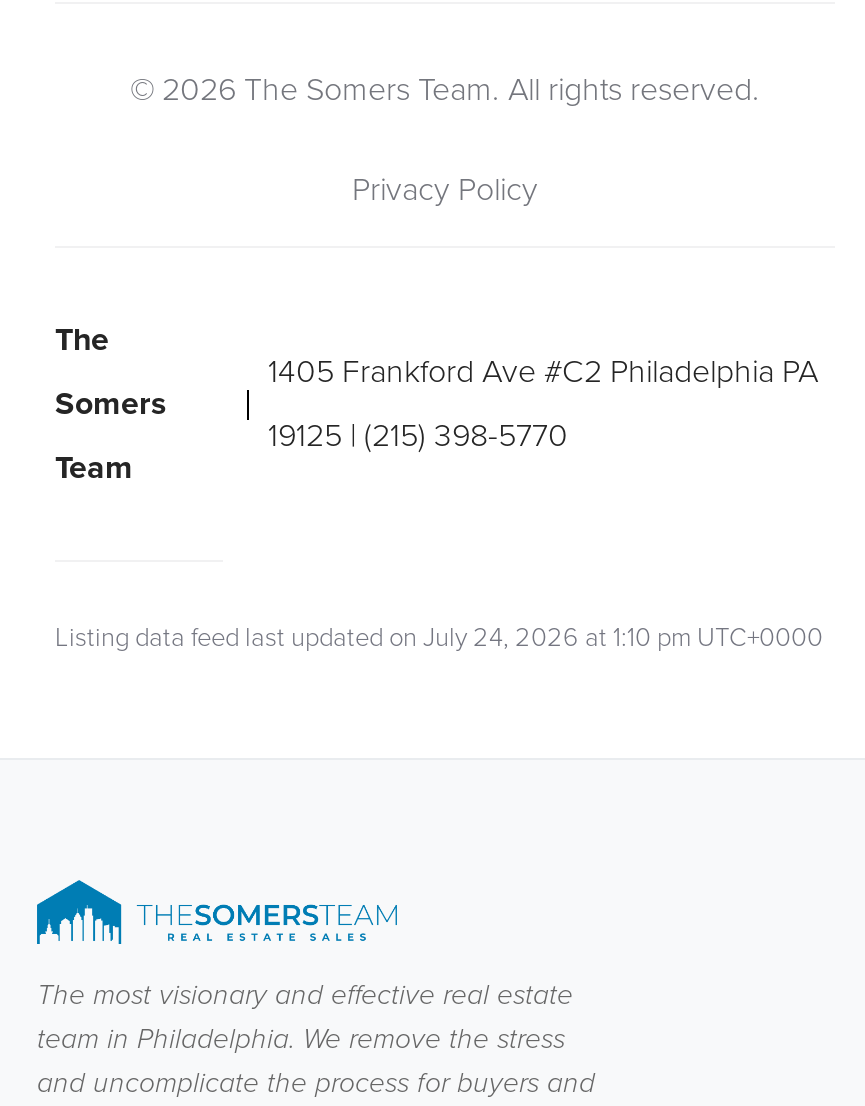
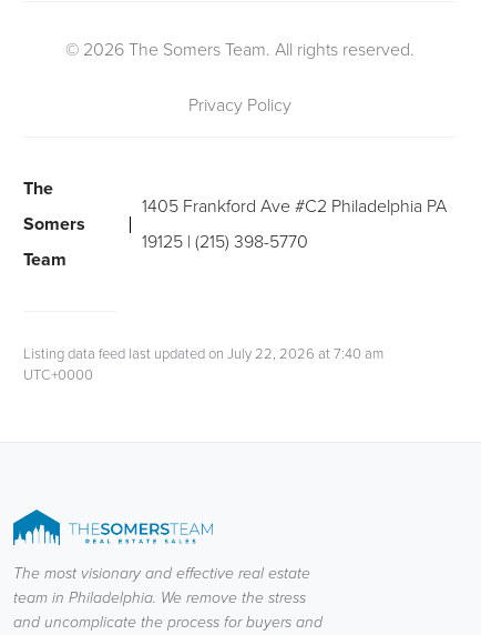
- Listing data feed last updated on July 24, 2026 at 1:10 pm UTC+0000
+ Listing data feed last updated on July 22, 2026 at 7:40 am
+ UTC+0000
